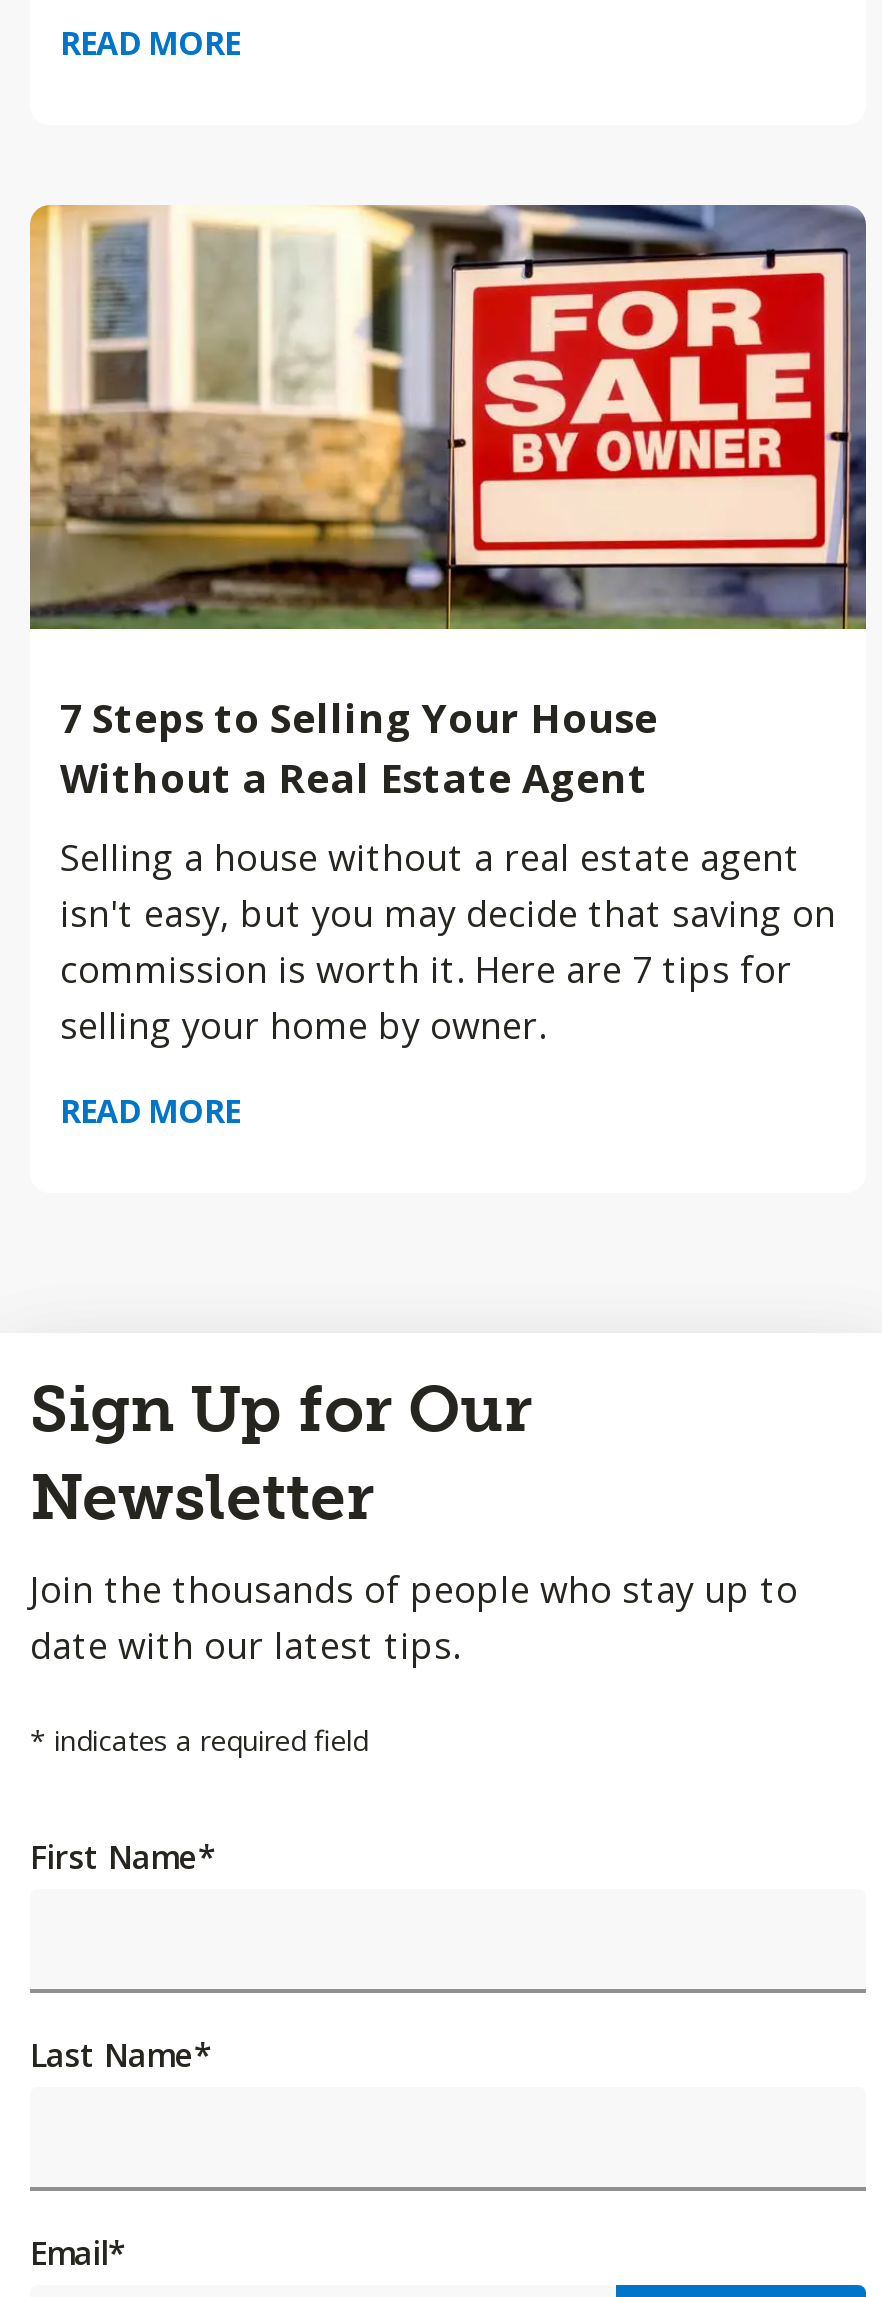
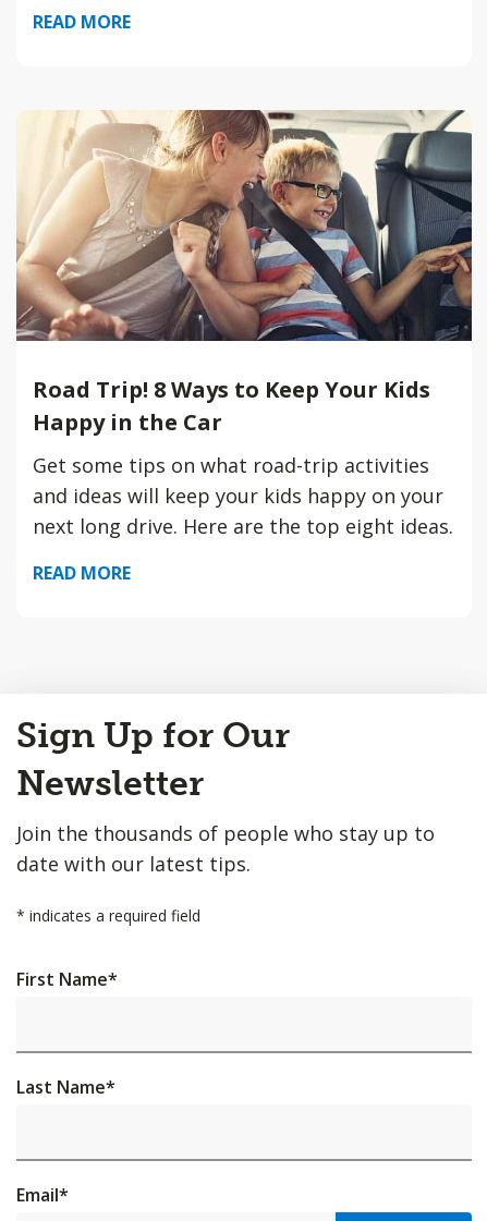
- [image]
- 7 Steps to Selling Your House
- Without a Real Estate Agent
+ [image]
+ Road Trip! 8 Ways to Keep Your Kids
+ Happy in the Car

- Selling a house without a real estate agent
- isn't easy, but you may decide that saving on
- commission is worth it. Here are 7 tips for
- selling your home by owner.
+ Get some tips on what road-trip activities
+ and ideas will keep your kids happy on your
+ next long drive. Here are the top eight ideas.
